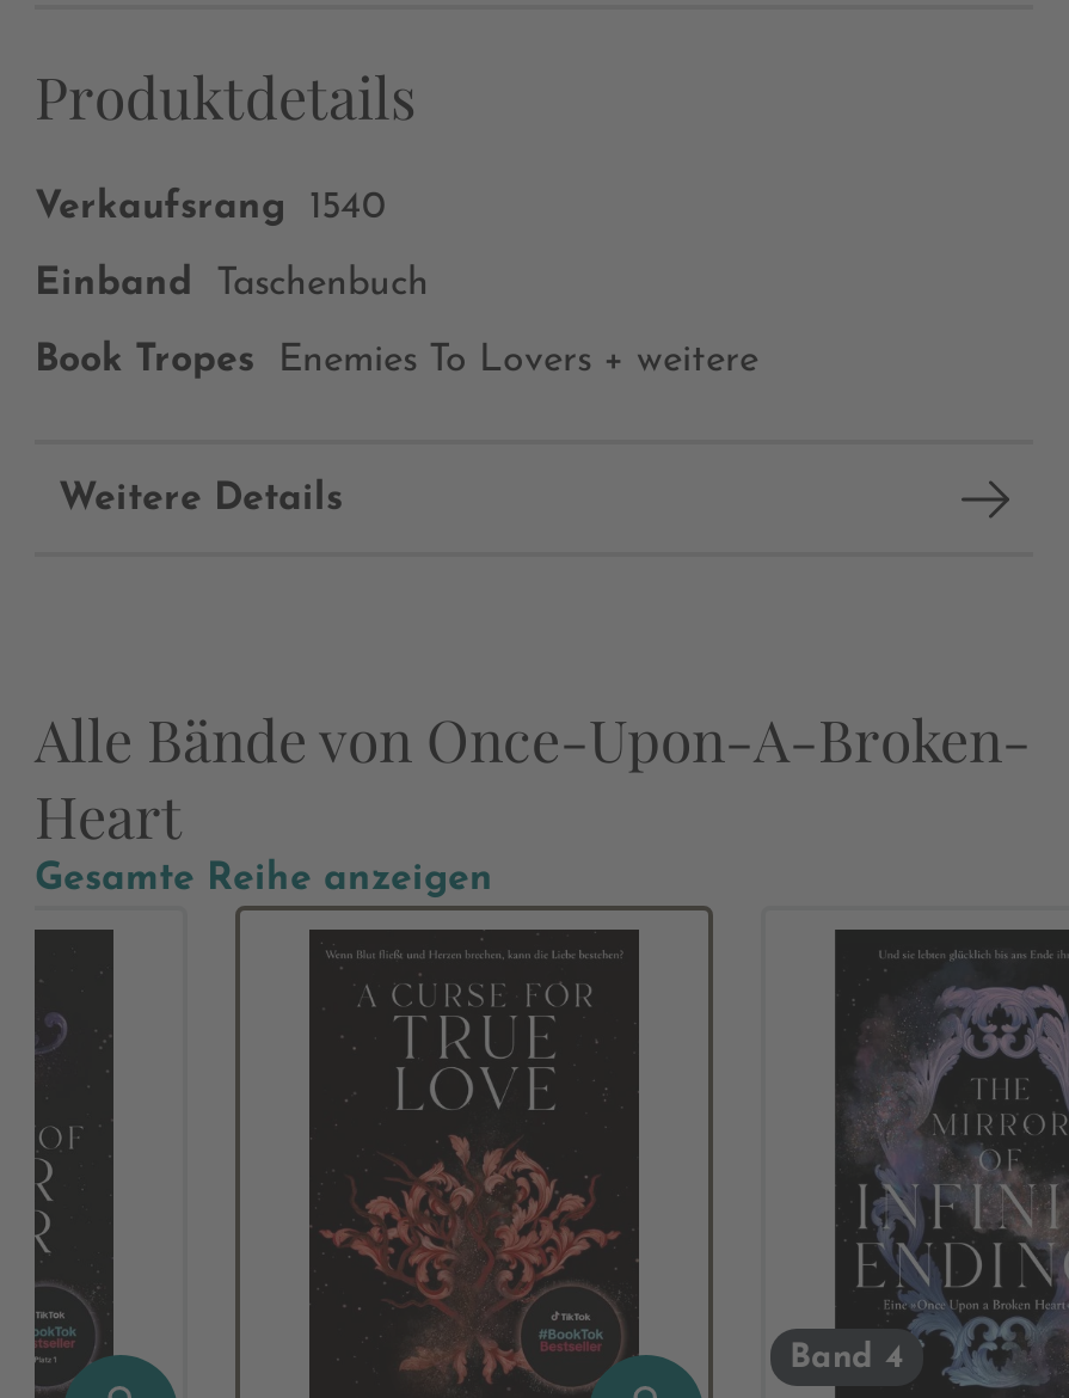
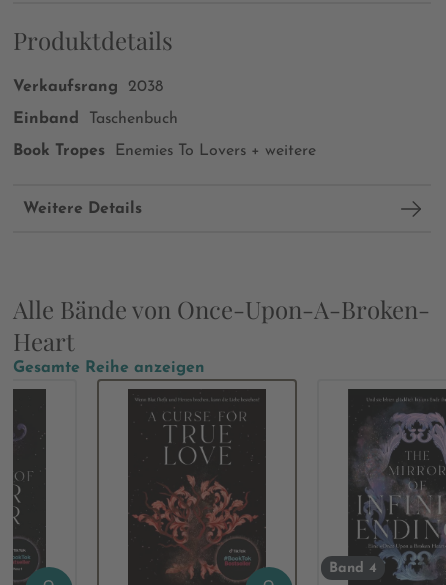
- Verkaufsrang 1540
+ Verkaufsrang 2038
